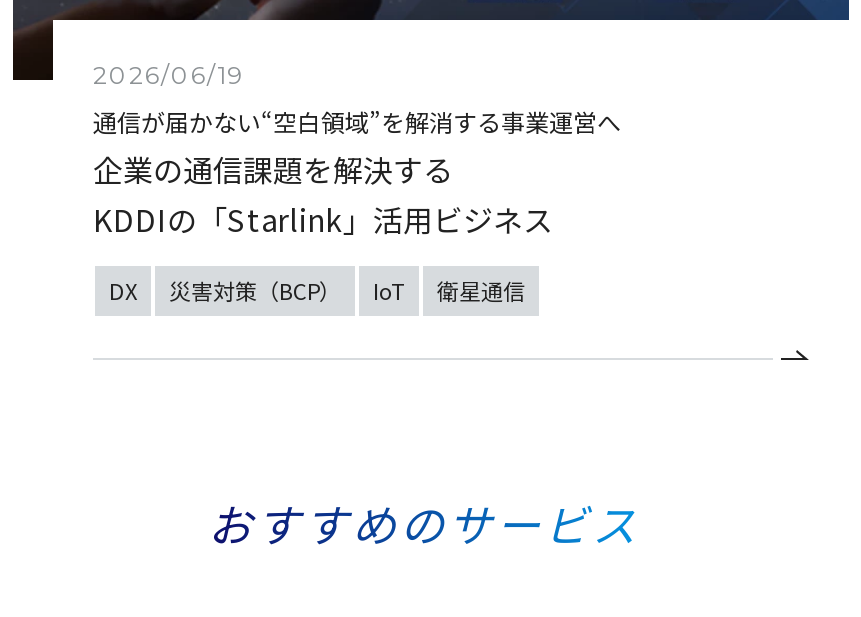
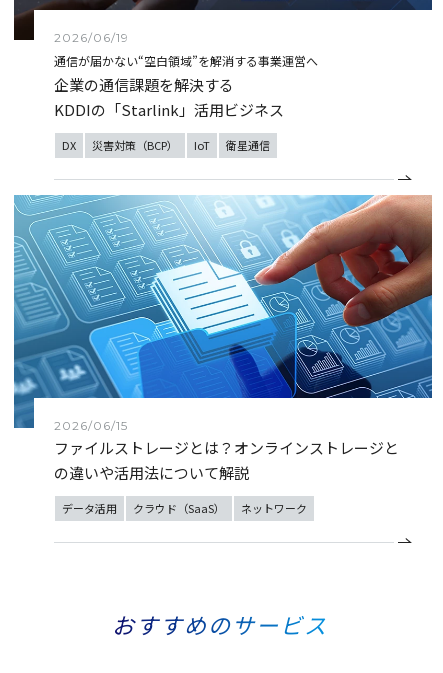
+ [image]
+ 2026/06/15
+ ファイルストレージとは？オンラインストレージと
+ の違いや活用法について解説
+ データ活用
+ クラウド（SaaS）
+ ネットワーク
